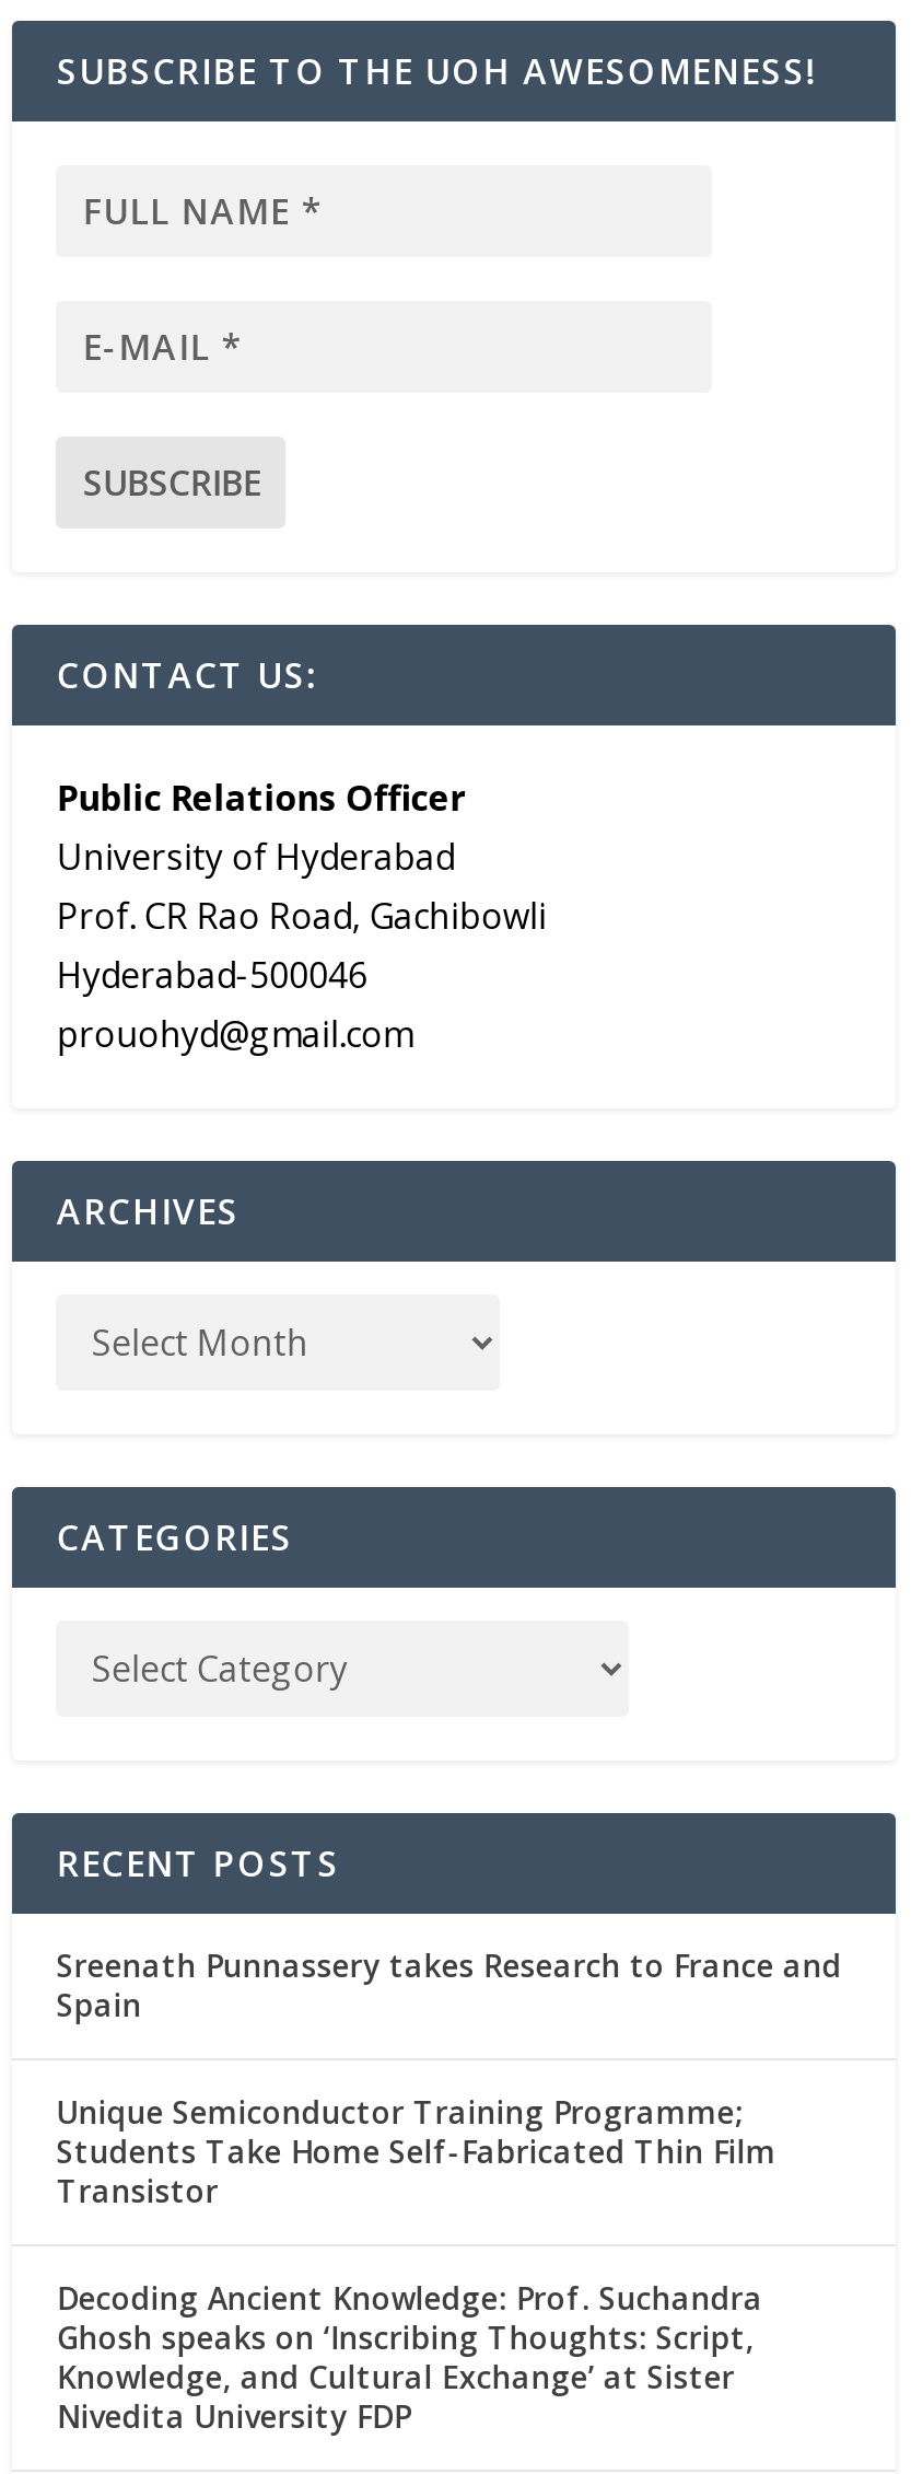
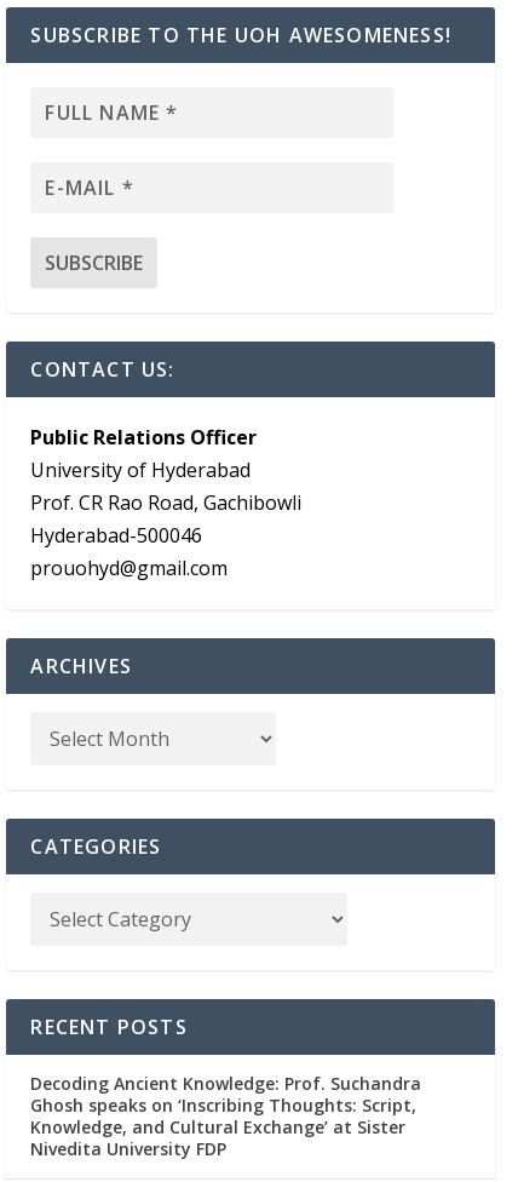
- Sreenath Punnassery takes Research to France and
- Spain
- Unique Semiconductor Training Programme;
- Students Take Home Self-Fabricated Thin Film
- Transistor
